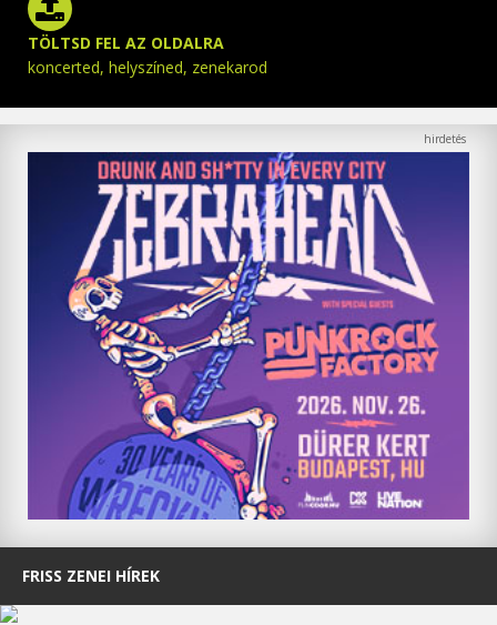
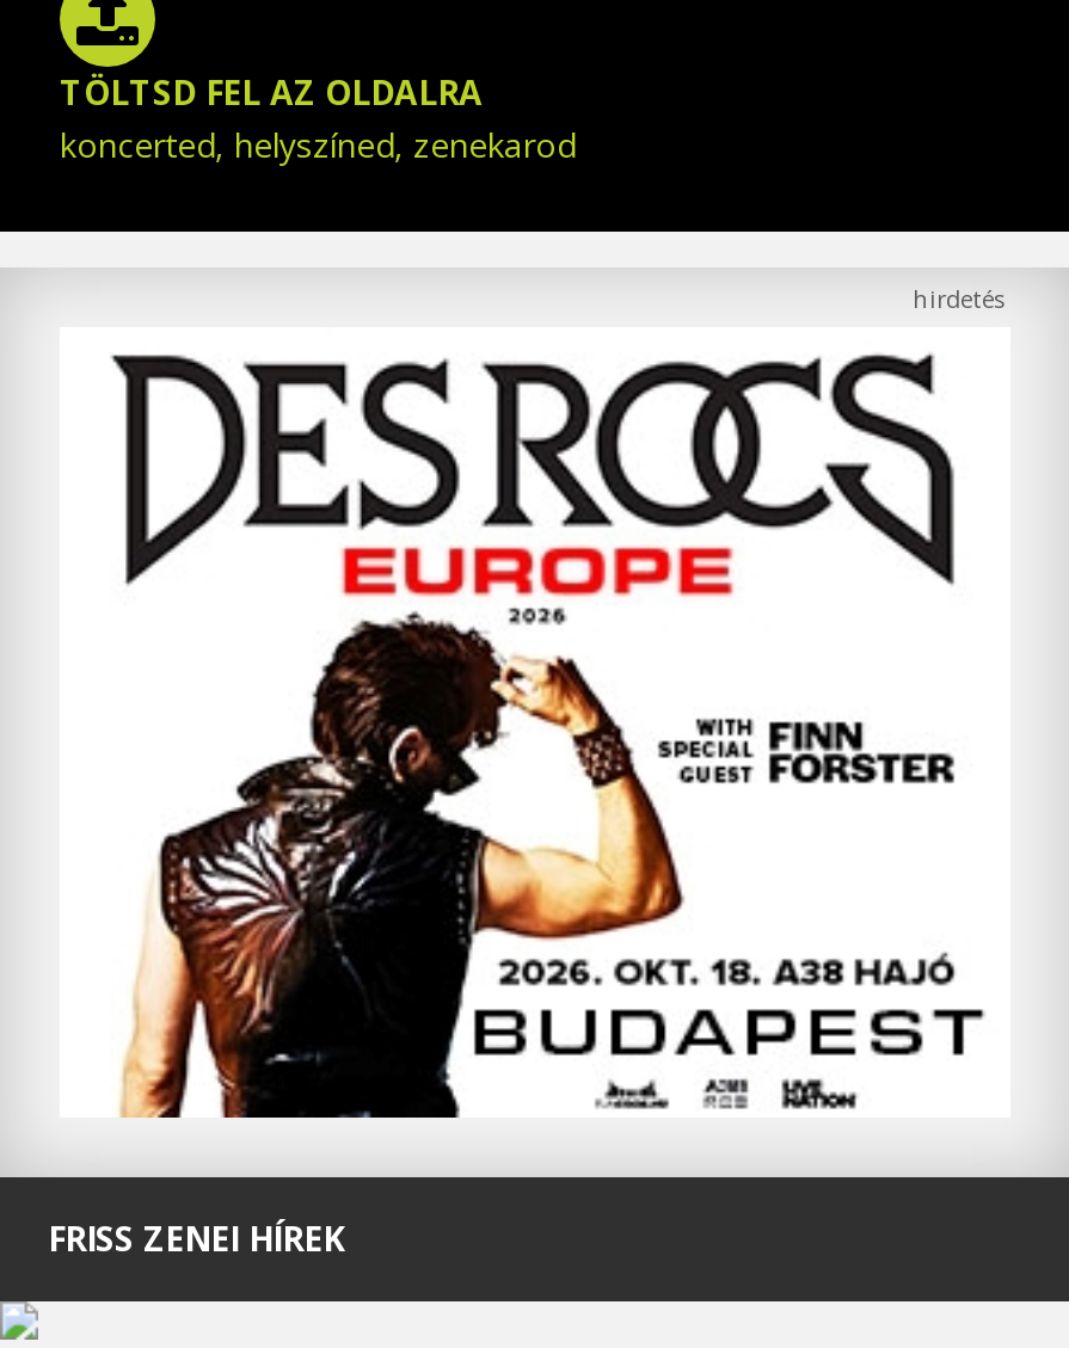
- [image]
+ [image]
